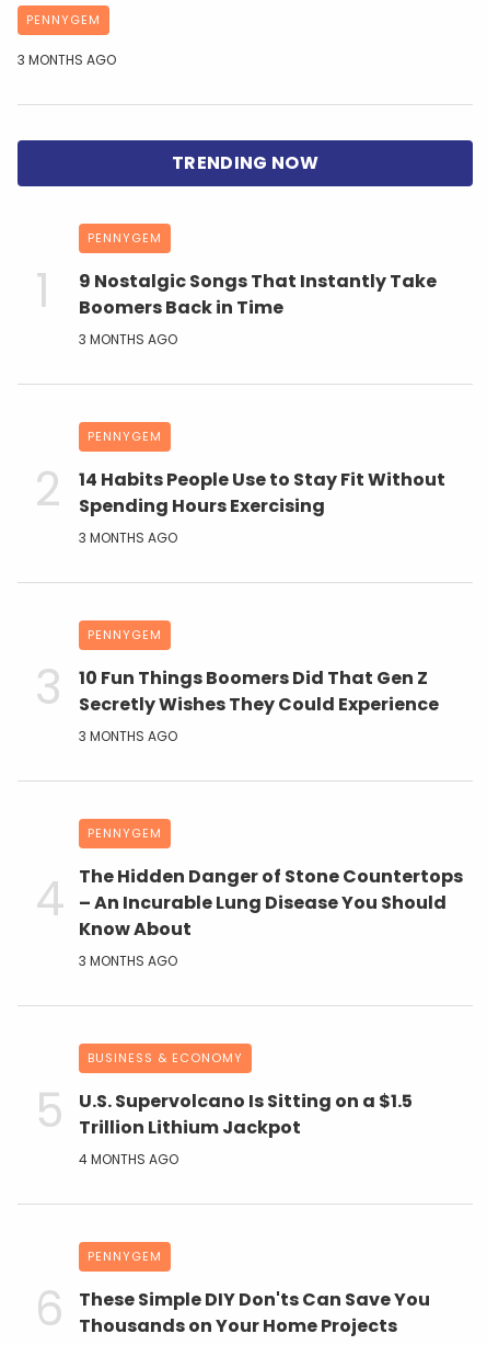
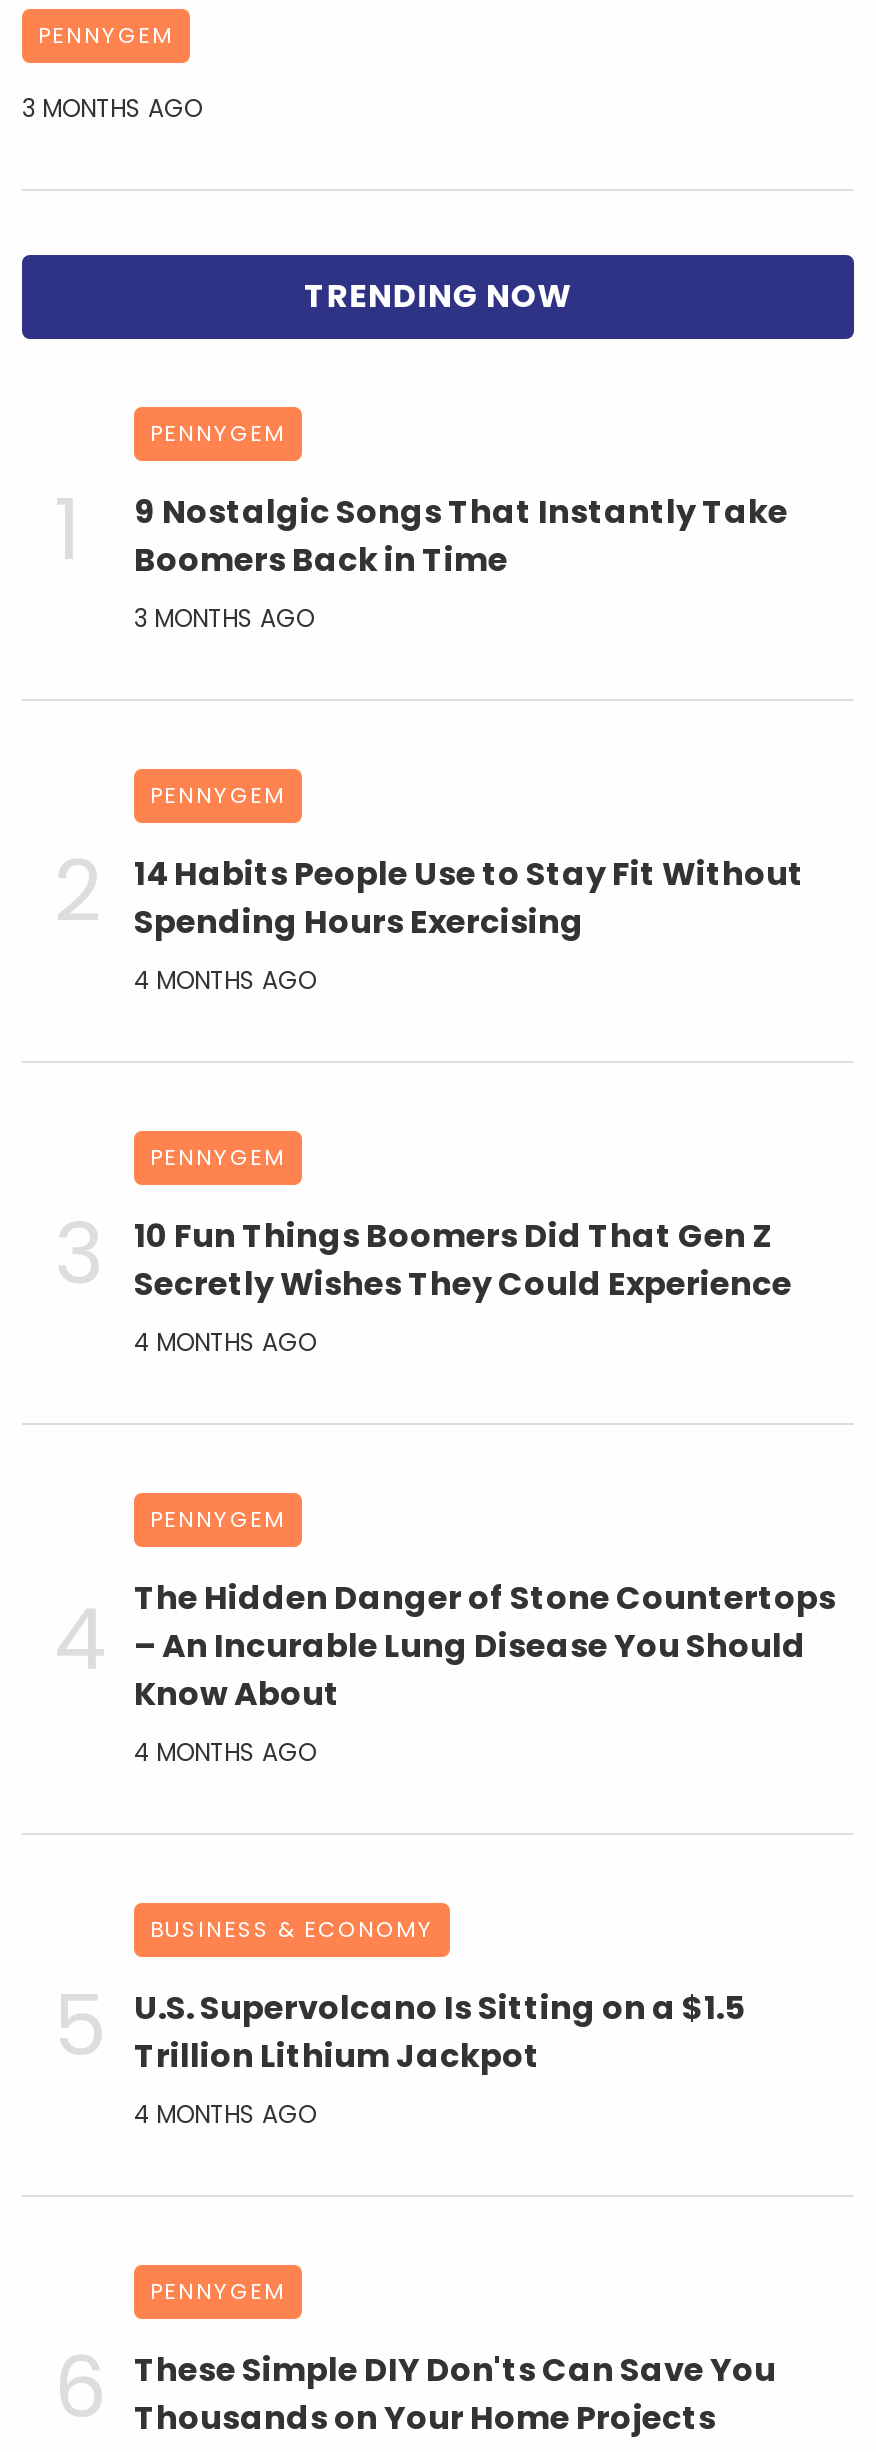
- 3 MONTHS AGO
+ 4 MONTHS AGO

- 3 MONTHS AGO
+ 4 MONTHS AGO

- 3 MONTHS AGO
+ 4 MONTHS AGO
